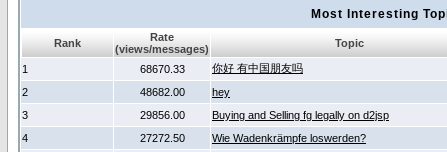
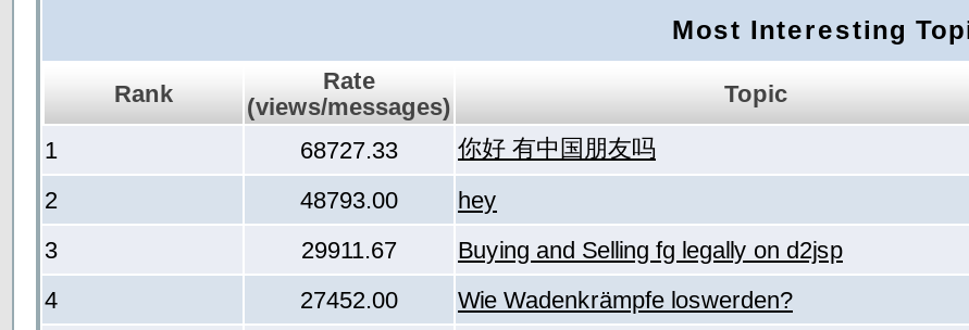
- 68670.33
+ 68727.33

- 48682.00
+ 48793.00

- 29856.00
+ 29911.67

- 27272.50
+ 27452.00
